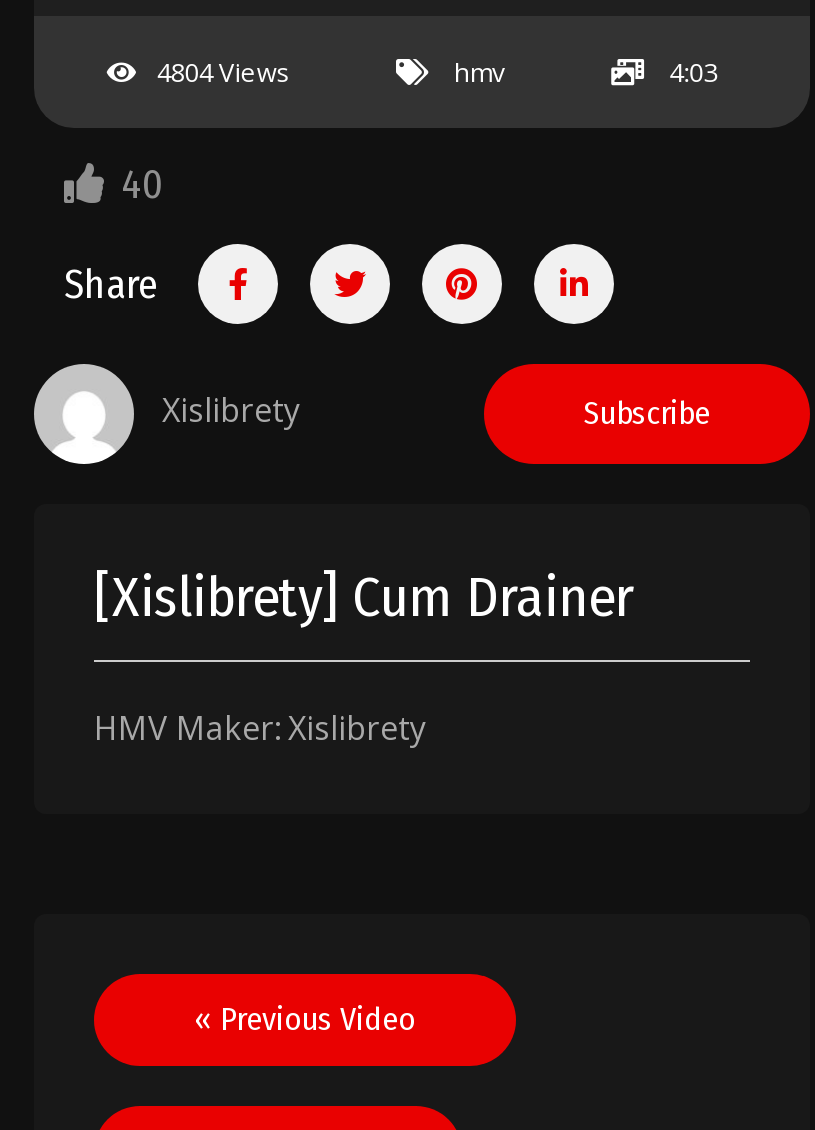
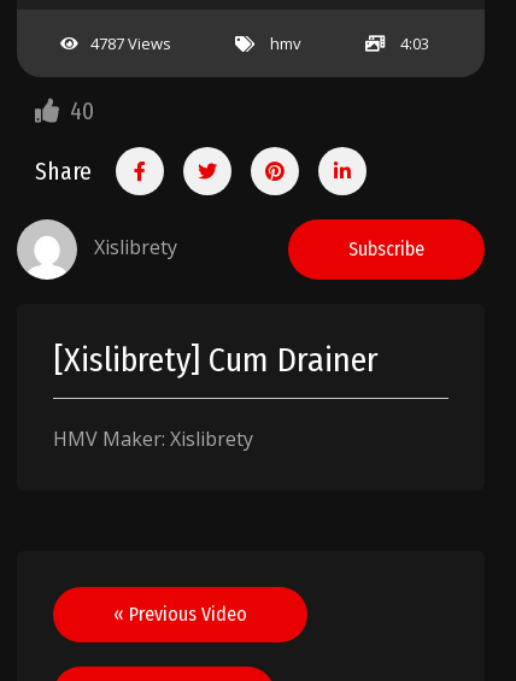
- 4804 Views
+ 4787 Views
